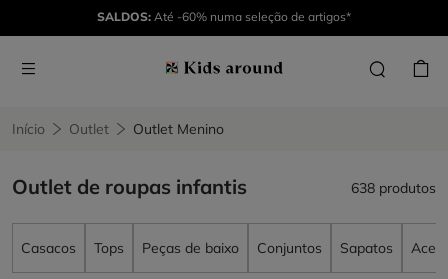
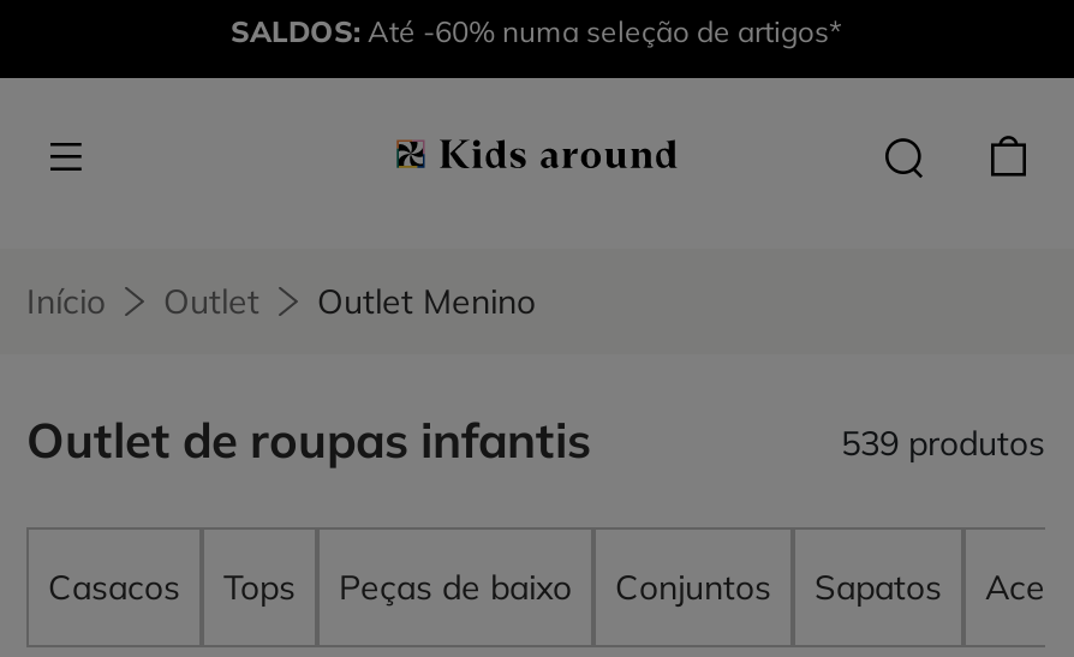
- 638 produtos
+ 539 produtos
